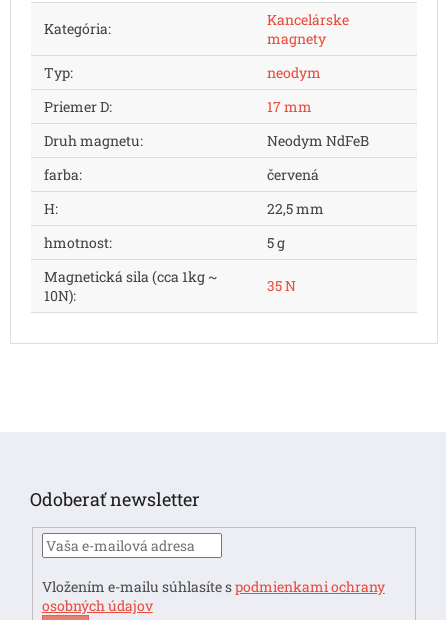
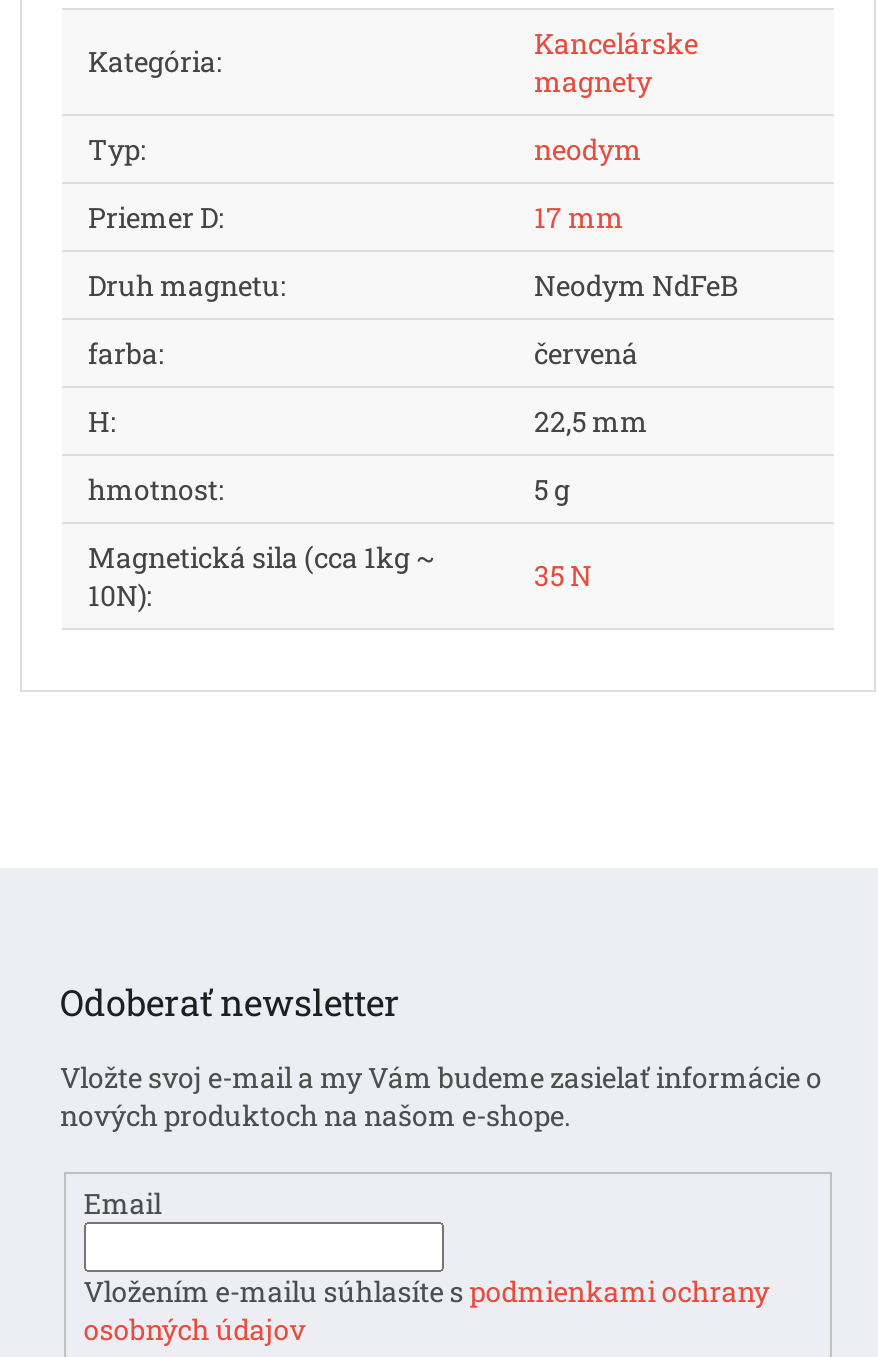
+ Vložte svoj e-mail a my Vám budeme zasielať informácie o
+ nových produktoch na našom e-shope.
+ Email
